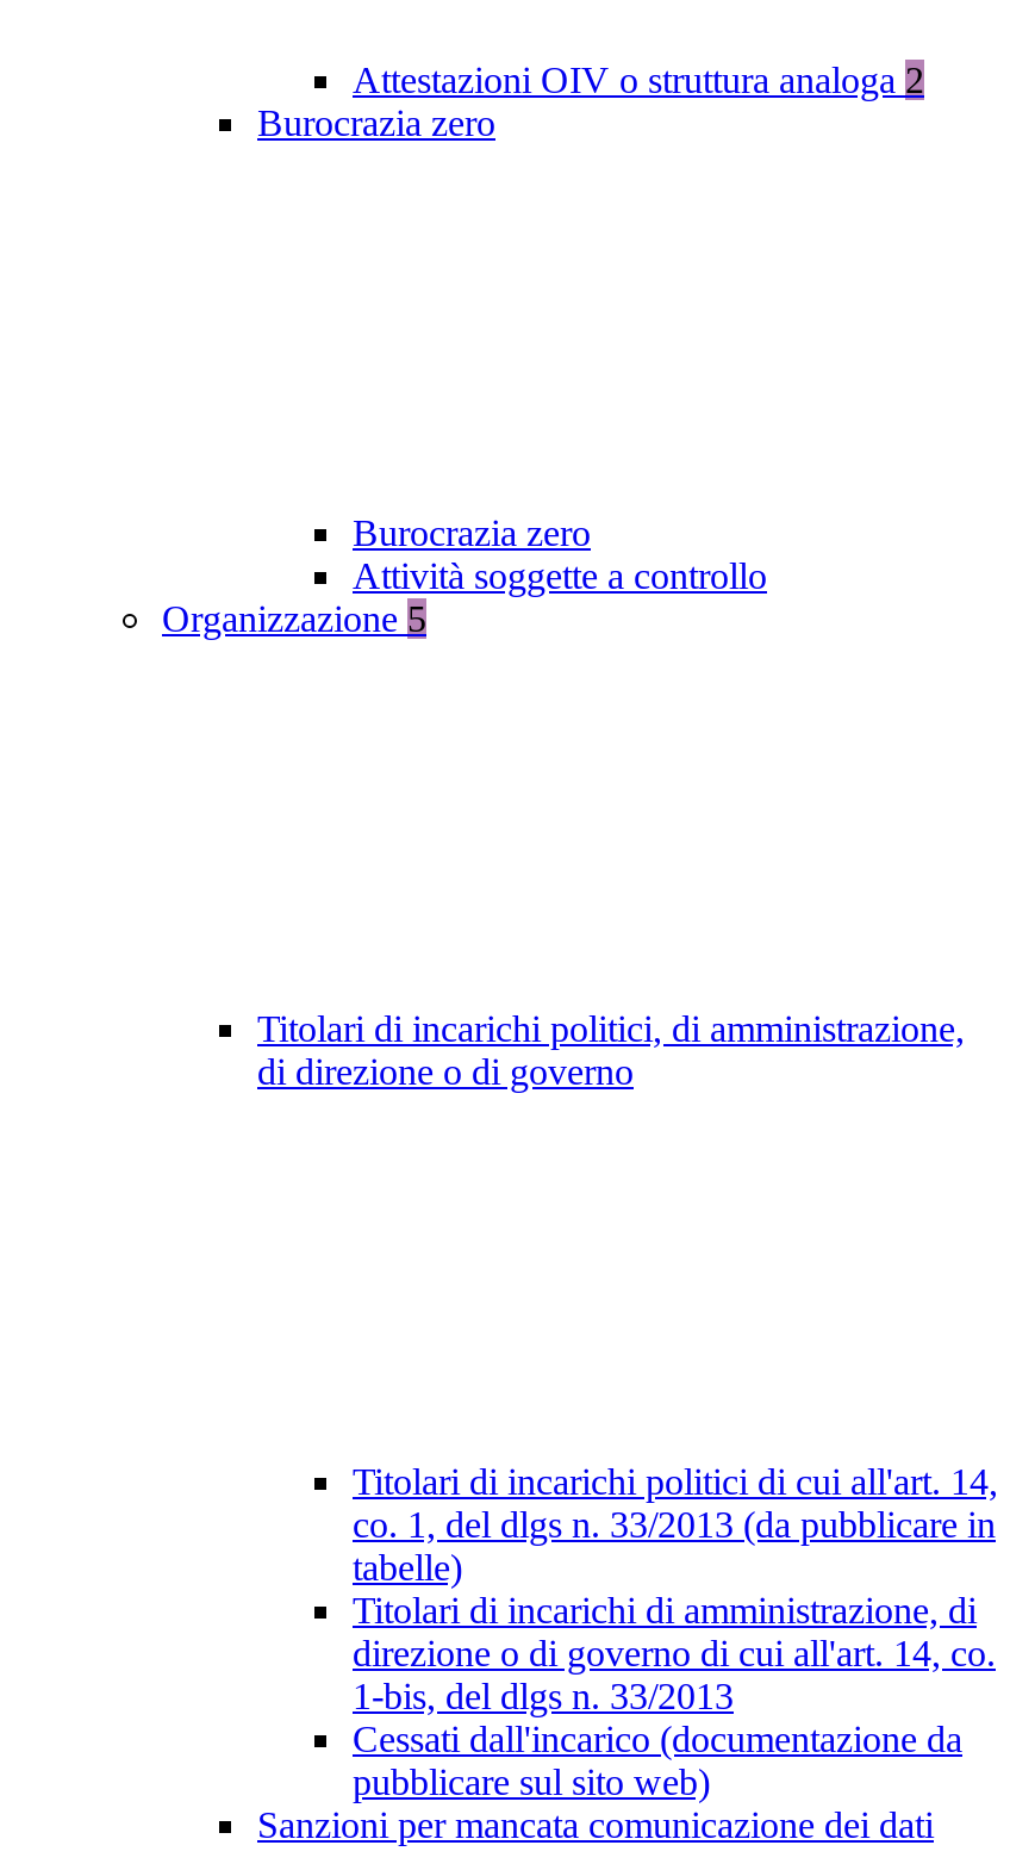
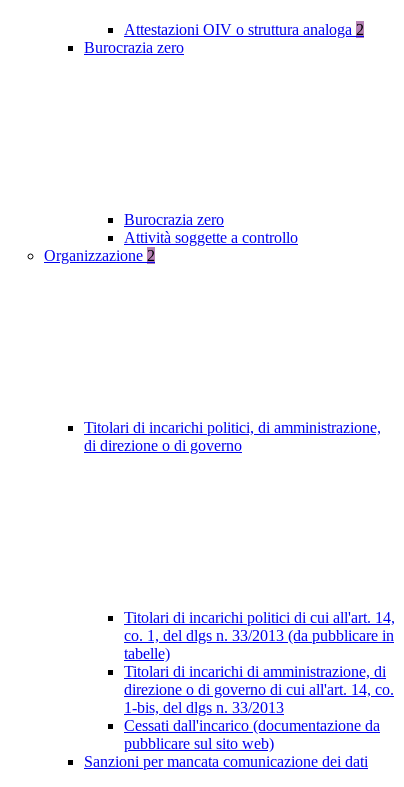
- Organizzazione 5
+ Organizzazione 2
